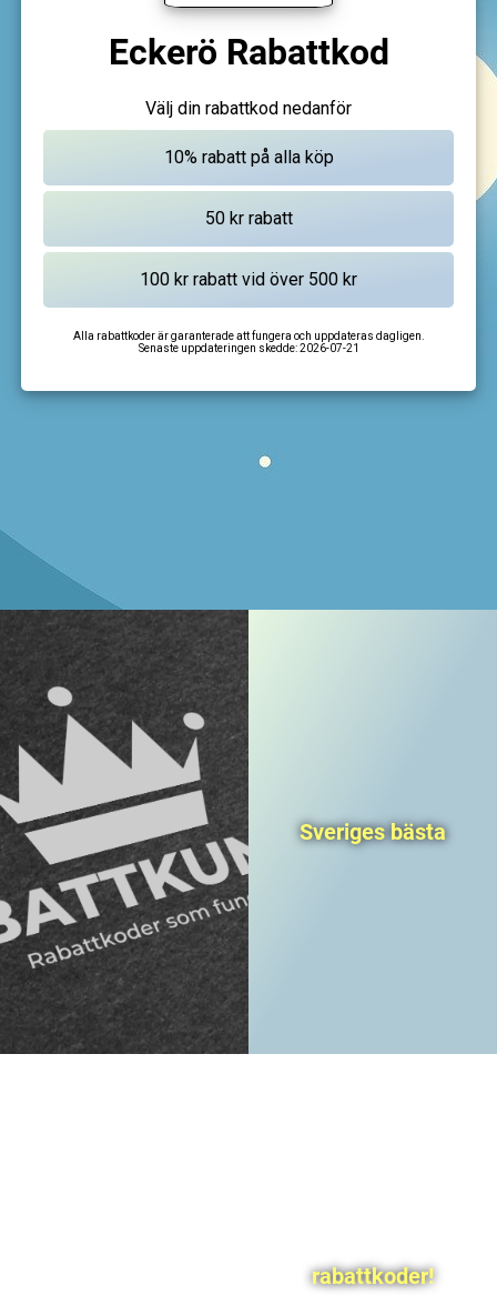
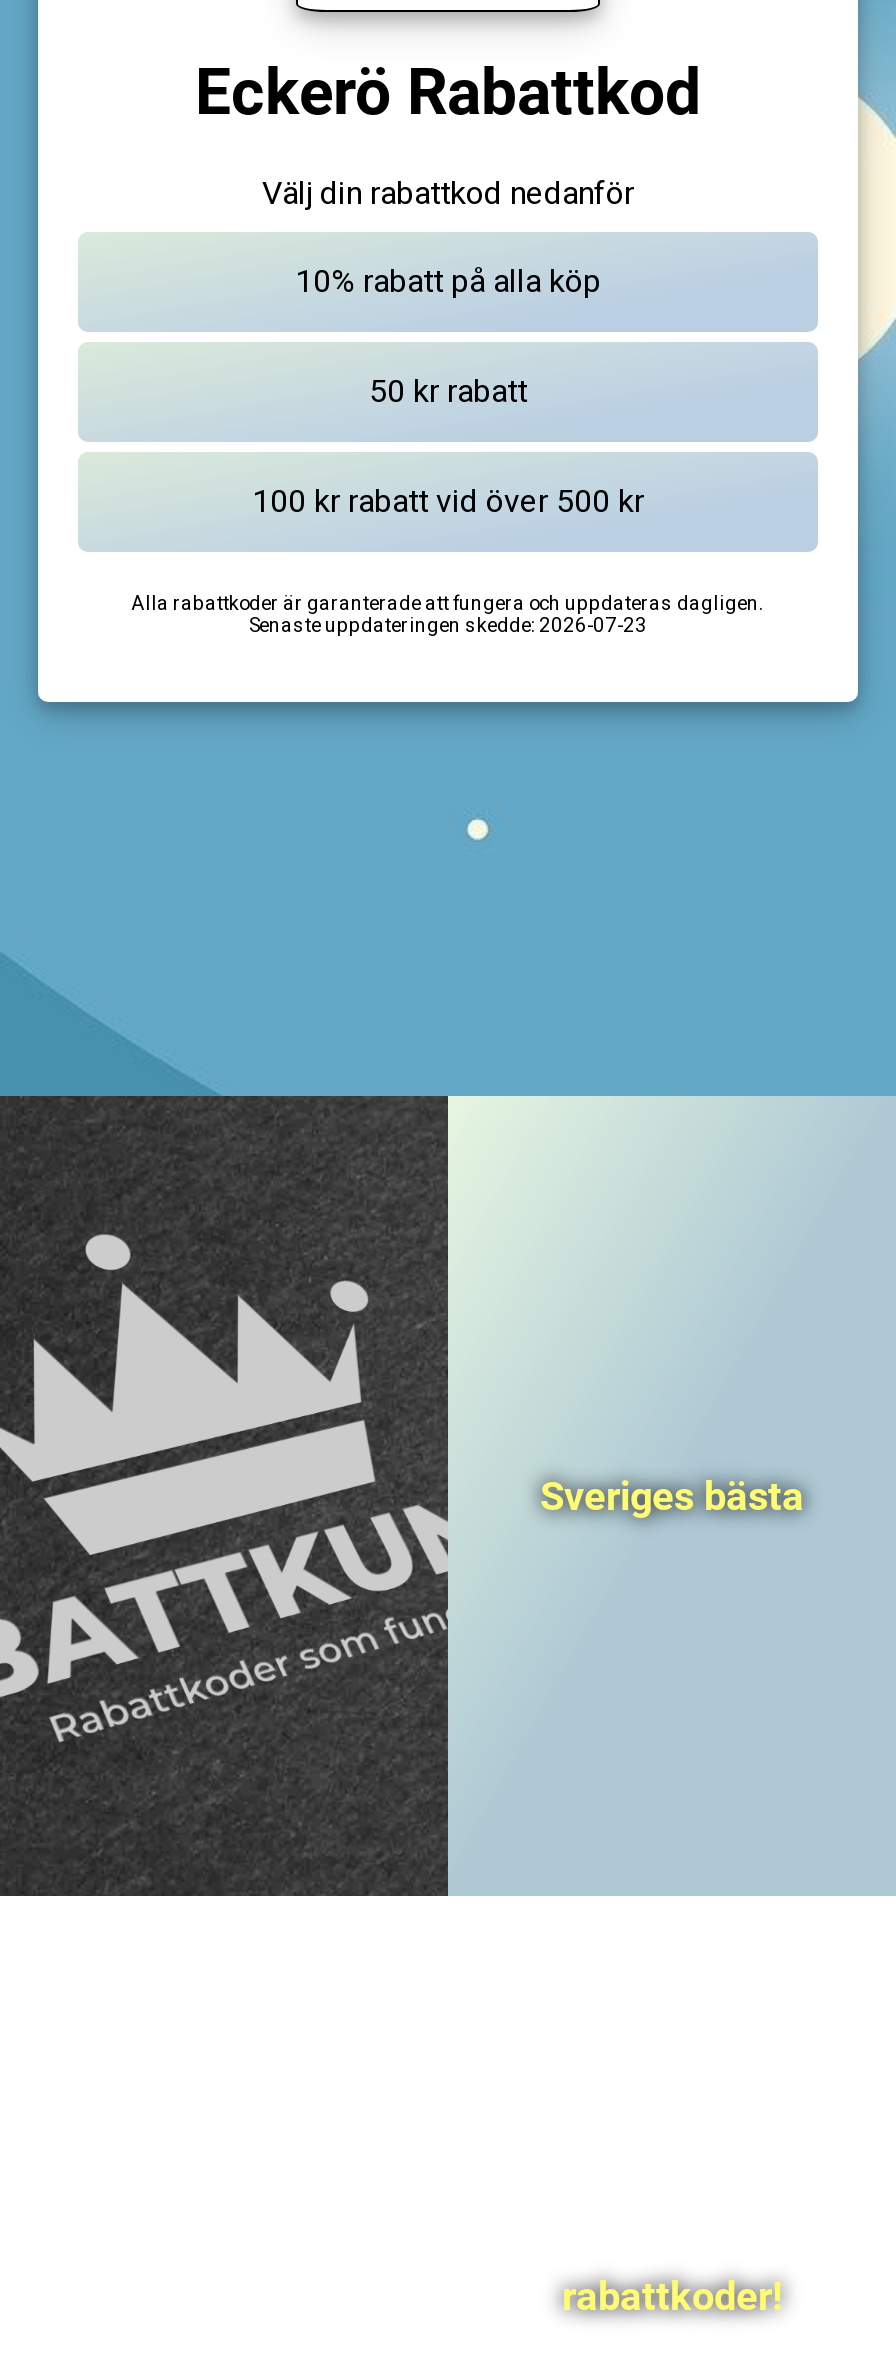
- Senaste uppdateringen skedde: 2026-07-21
+ Senaste uppdateringen skedde: 2026-07-23
